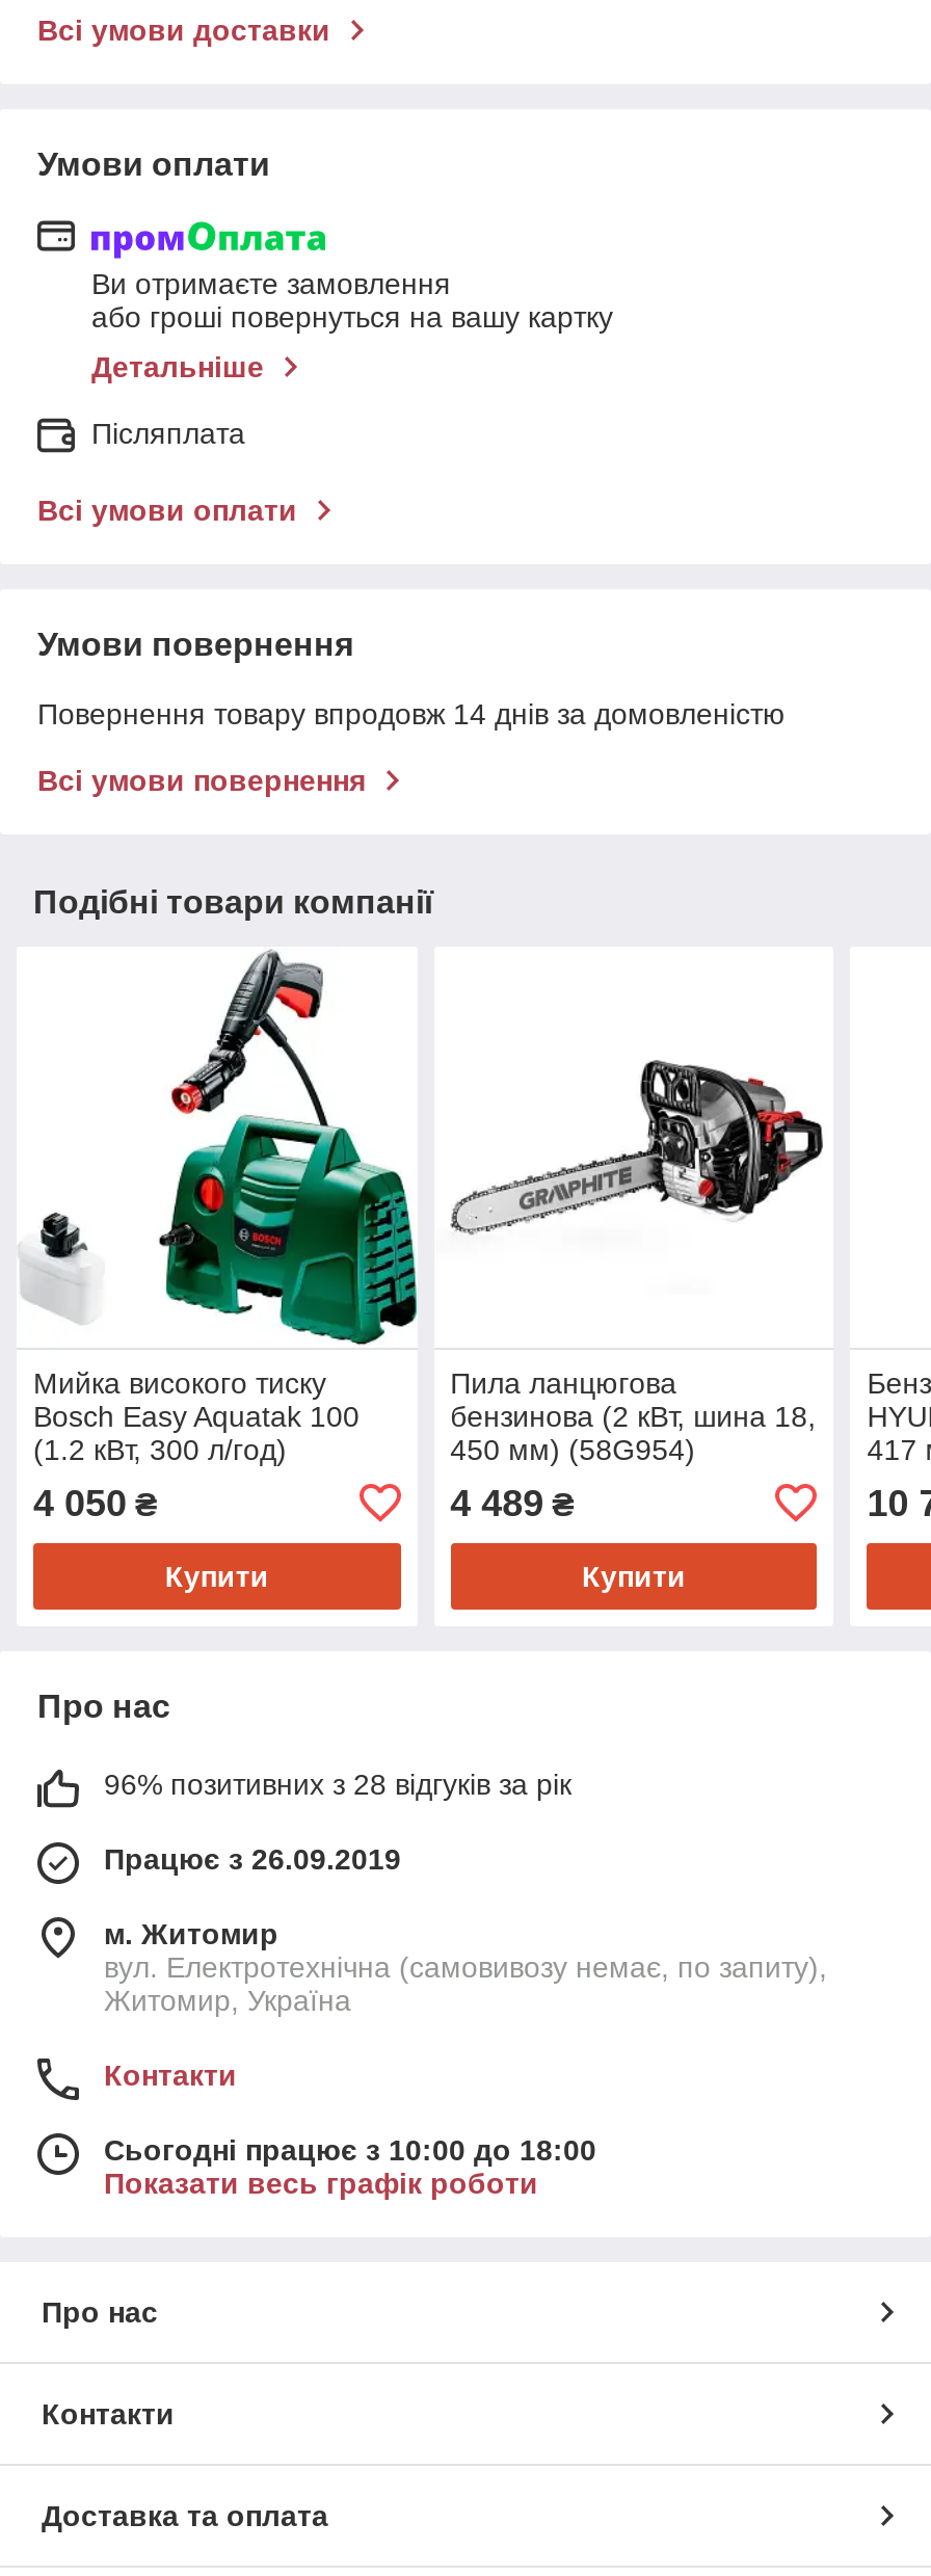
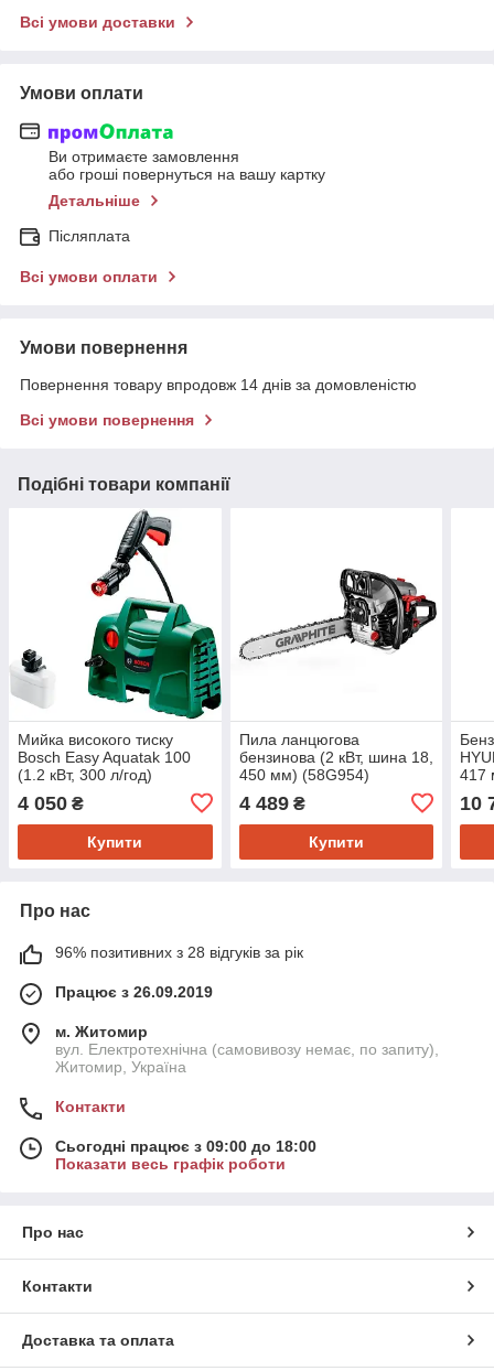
- Сьогодні працює з 10:00 до 18:00
+ Сьогодні працює з 09:00 до 18:00
